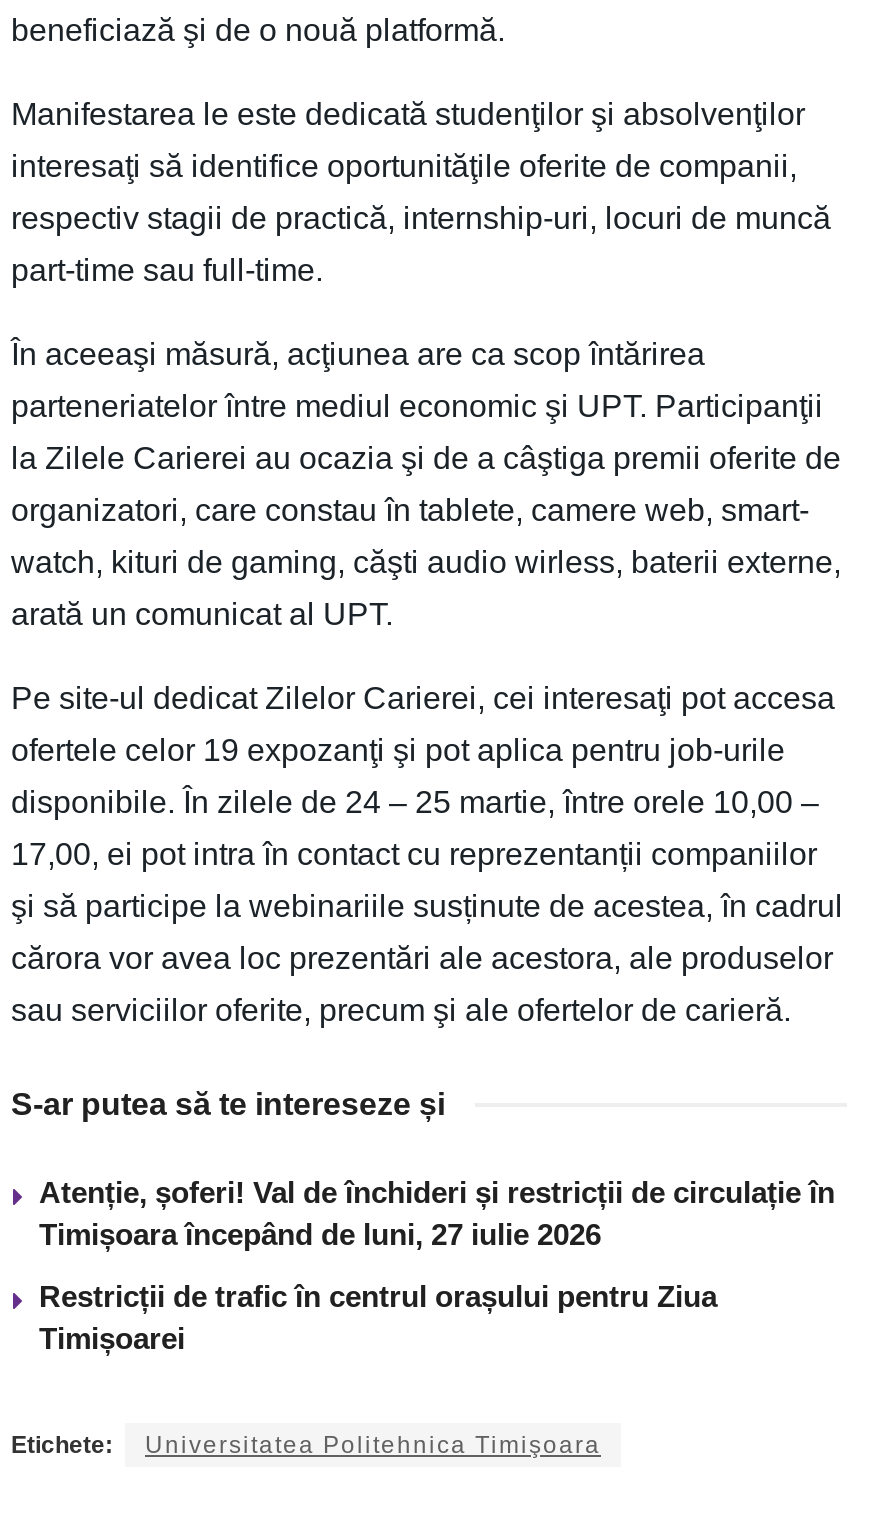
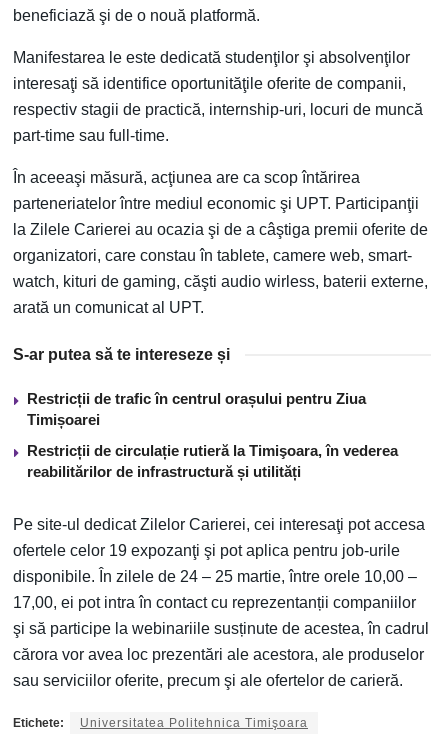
+ Restricții de circulație rutieră la Timişoara, în vederea
+ reabilitărilor de infrastructură și utilități

moved down: Pe site-ul dedicat Zilelor Carierei, cei interesaţi pot accesa | ofertele celor 19 expozanţi şi pot aplica pentru job-urile | disponibile. În zilele de 24 – 25 martie, între orele 10,00 – | 17,00, ei pot intra în contact cu reprezentanții companiilor | şi să participe la webinariile susținute de acestea, în cadrul | cărora vor avea loc prezentări ale acestora, ale produselor | sau serviciilor oferite, precum şi ale ofertelor de carieră.

moved up: S-ar putea să te intereseze și | Restricții de trafic în centrul orașului pentru Ziua | Timișoarei

- Atenție, șoferi! Val de închideri și restricții de circulație în
- Timișoara începând de luni, 27 iulie 2026
